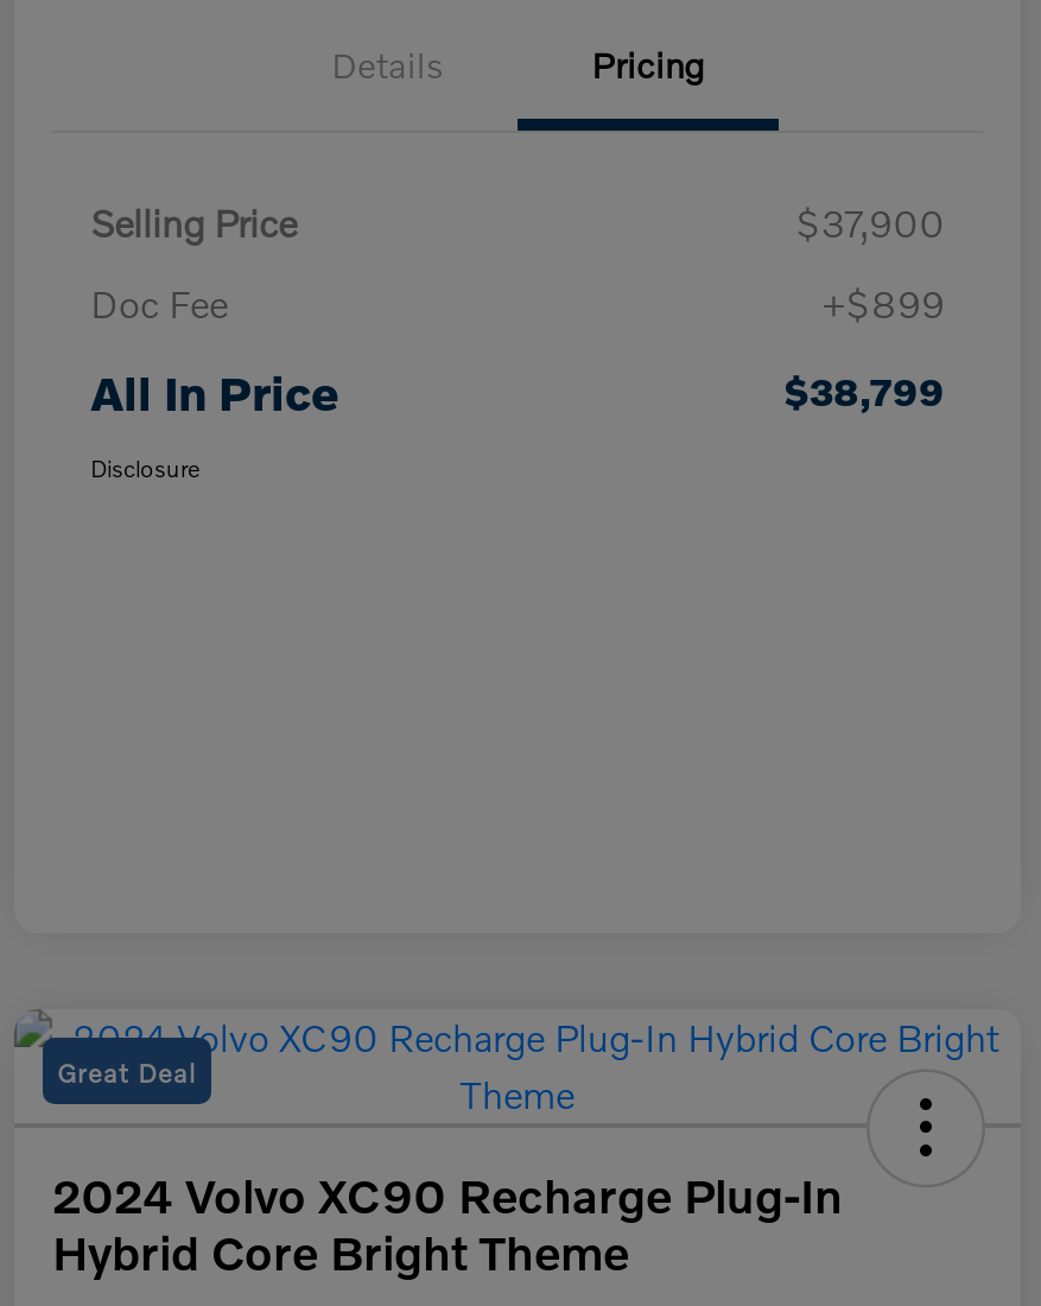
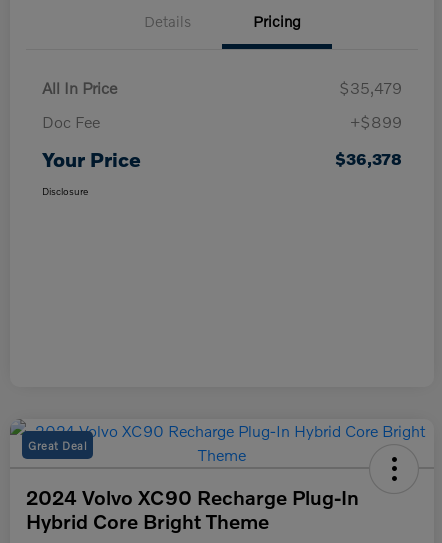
- Selling Price
- $37,900
+ All In Price
+ $35,479

- All In Price
- $38,799
+ Your Price
+ $36,378
